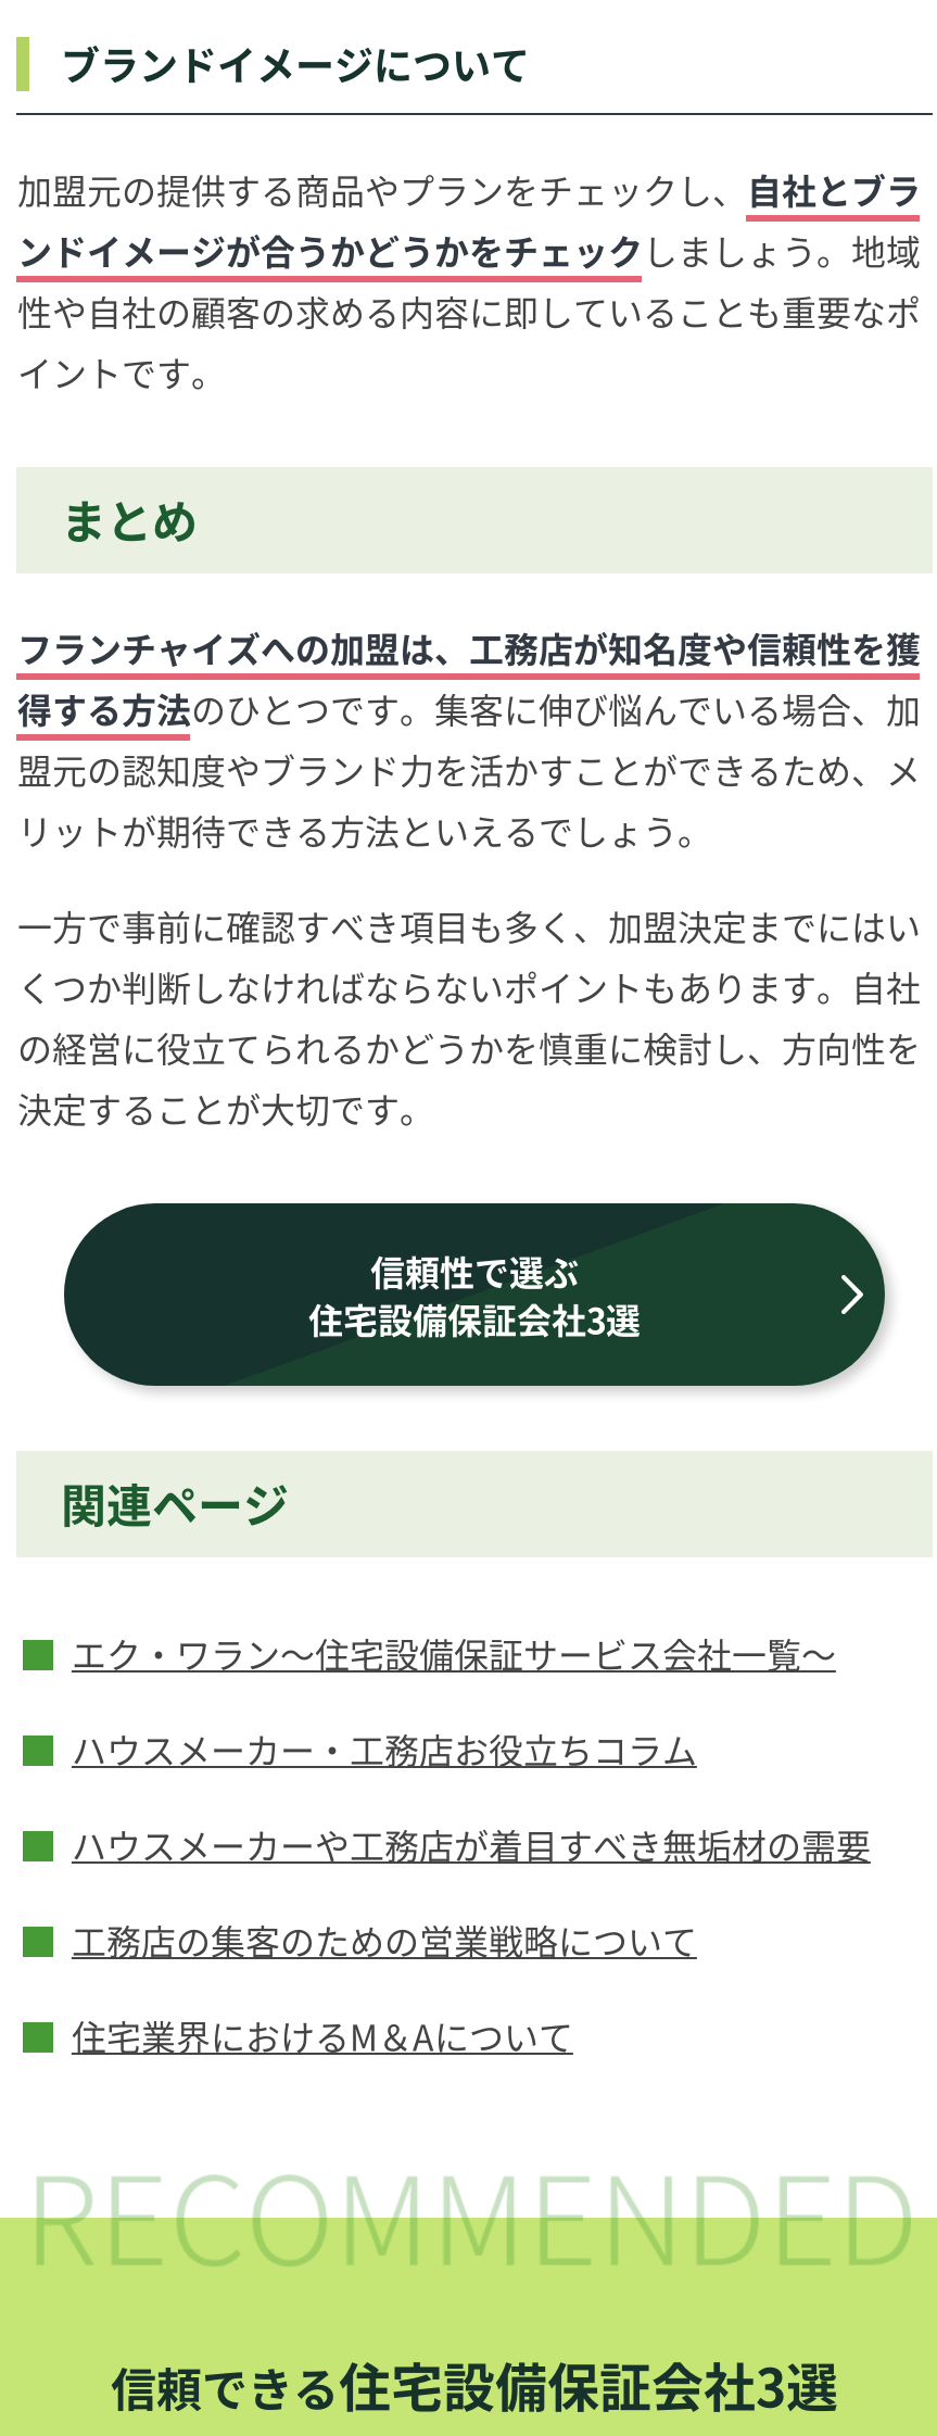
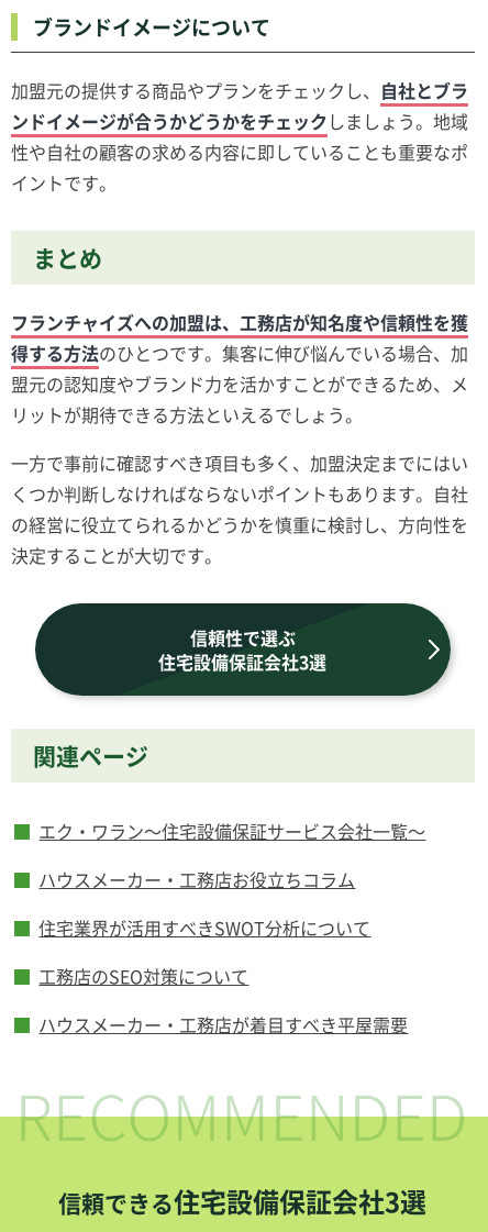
- ハウスメーカーや工務店が着目すべき無垢材の需要
+ 住宅業界が活用すべきSWOT分析について

- 工務店の集客のための営業戦略について
+ 工務店のSEO対策について

- 住宅業界におけるM＆Aについて
+ ハウスメーカー・工務店が着目すべき平屋需要
